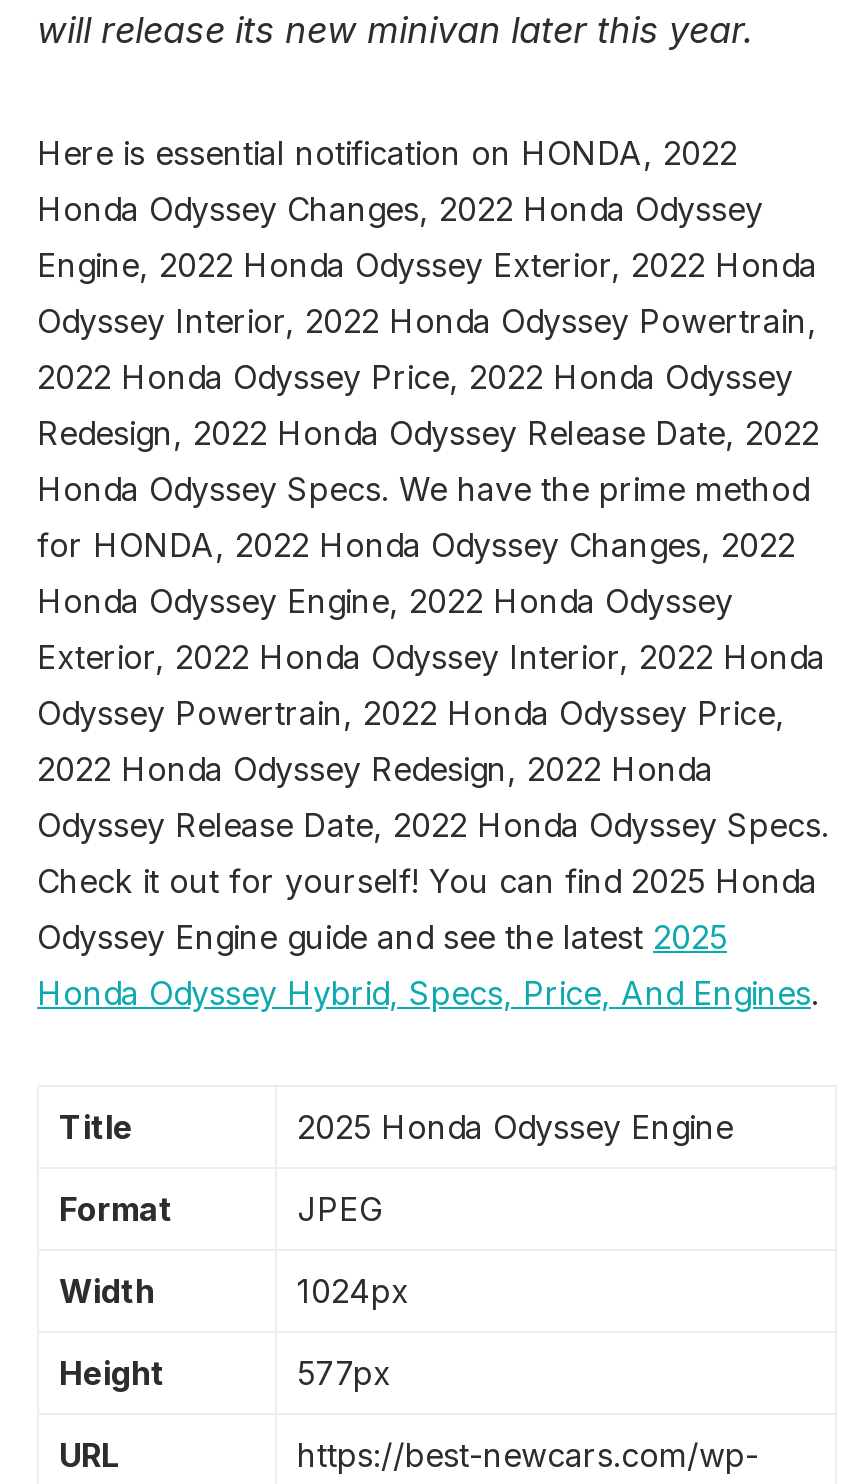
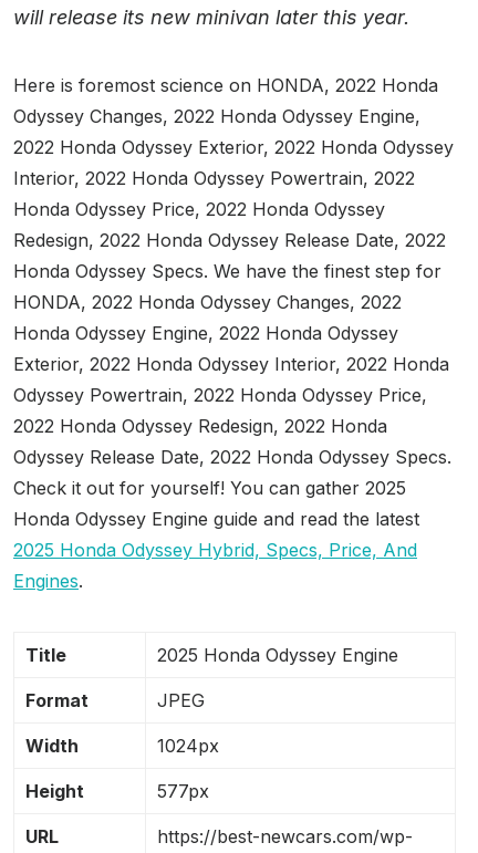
- Here is essential notification on HONDA, 2022
- Honda Odyssey Changes, 2022 Honda Odyssey
- Engine, 2022 Honda Odyssey Exterior, 2022 Honda
- Odyssey Interior, 2022 Honda Odyssey Powertrain,
- 2022 Honda Odyssey Price, 2022 Honda Odyssey
+ Here is foremost science on HONDA, 2022 Honda
+ Odyssey Changes, 2022 Honda Odyssey Engine,
+ 2022 Honda Odyssey Exterior, 2022 Honda Odyssey
+ Interior, 2022 Honda Odyssey Powertrain, 2022
+ Honda Odyssey Price, 2022 Honda Odyssey

- Honda Odyssey Specs. We have the prime method
- for HONDA, 2022 Honda Odyssey Changes, 2022
+ Honda Odyssey Specs. We have the finest step for
+ HONDA, 2022 Honda Odyssey Changes, 2022

- Check it out for yourself! You can find 2025 Honda
- Odyssey Engine guide and see the latest 2025
- Honda Odyssey Hybrid, Specs, Price, And Engines.
+ Check it out for yourself! You can gather 2025
+ Honda Odyssey Engine guide and read the latest
+ 2025 Honda Odyssey Hybrid, Specs, Price, And
+ Engines.
